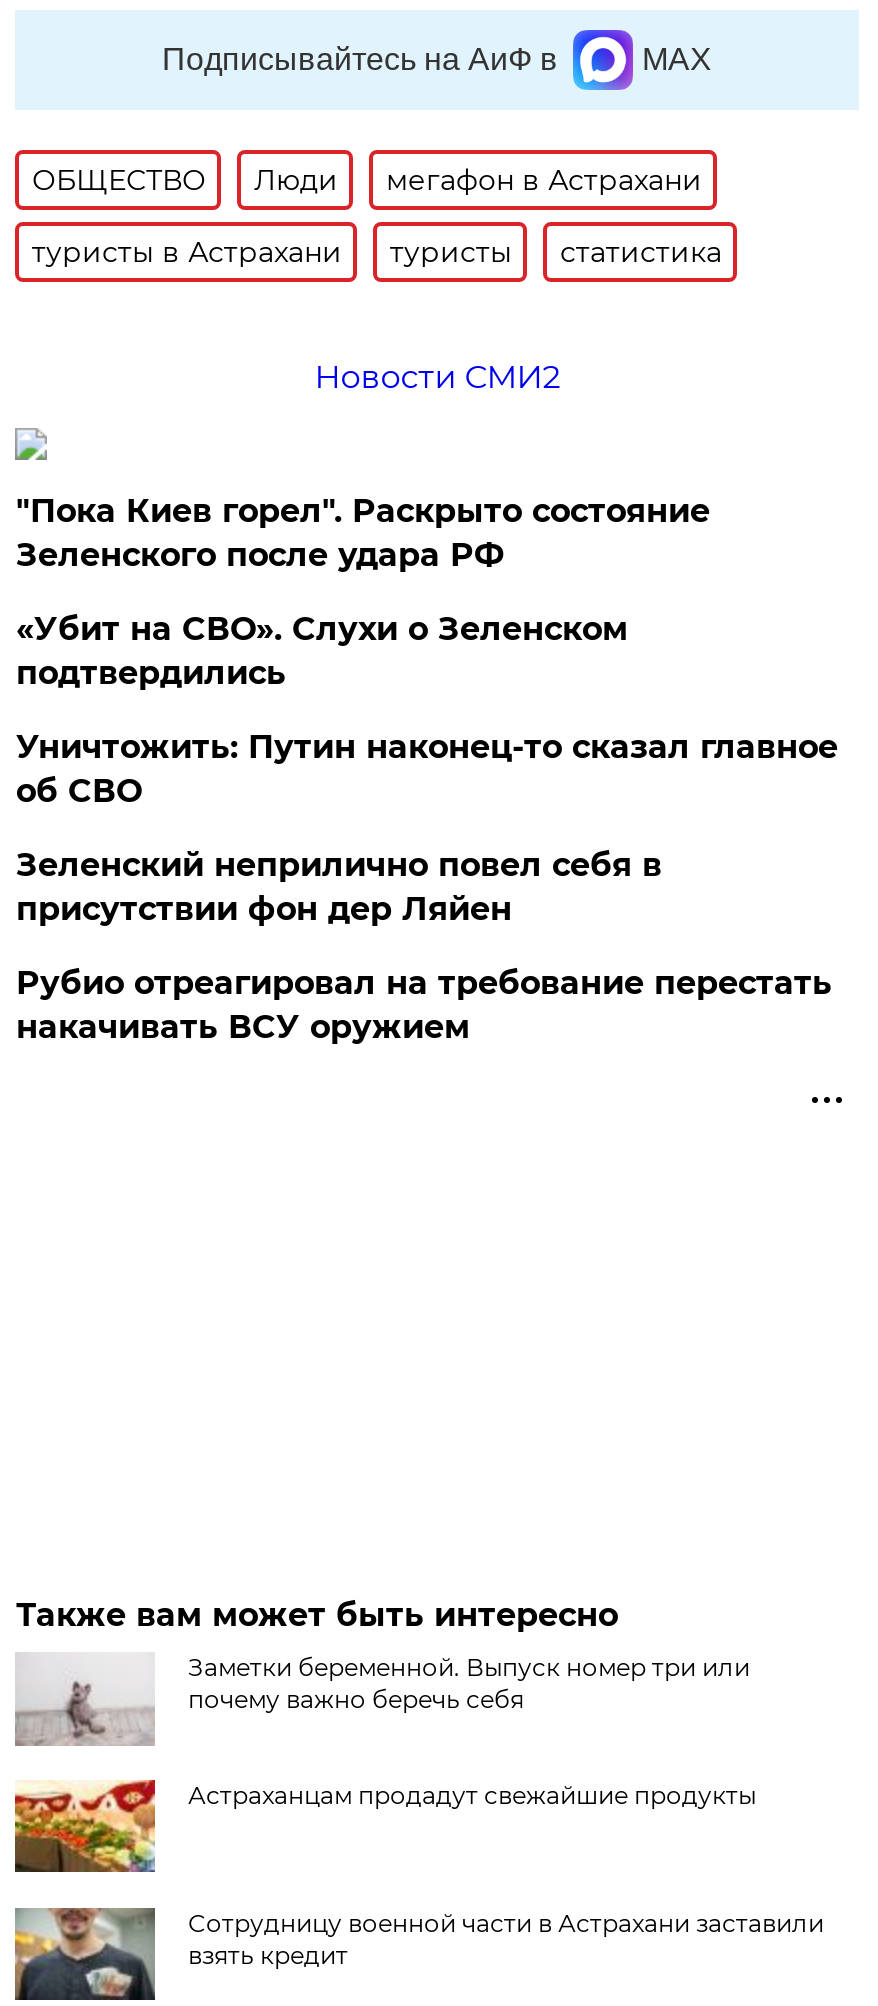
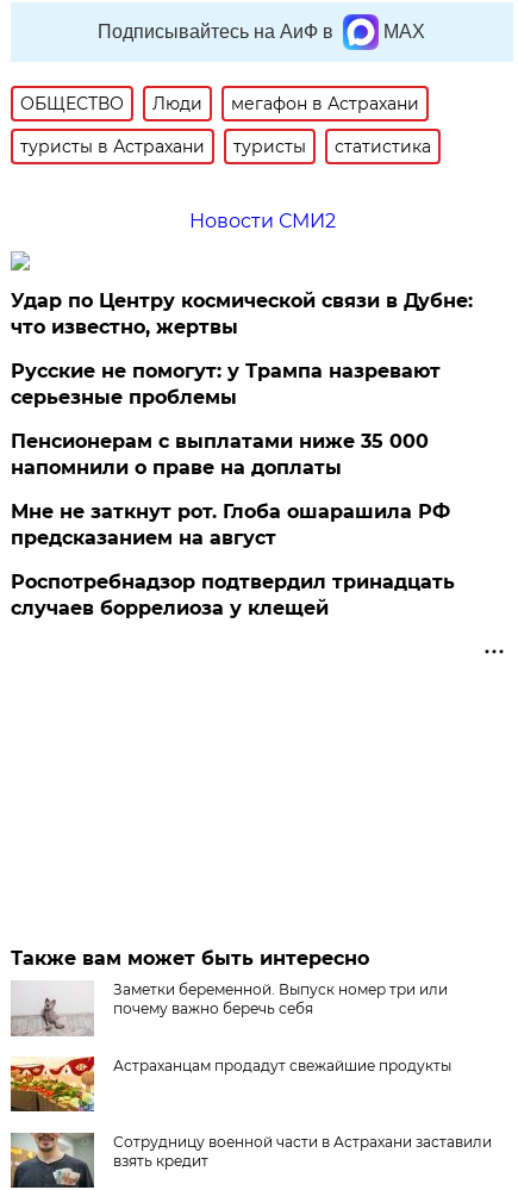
- "Пока Киев горел". Раскрыто состояние
- Зеленского после удара РФ
+ Удар по Центру космической связи в Дубне:
+ что известно, жертвы

- «Убит на СВО». Слухи о Зеленском
- подтвердились
+ Русские не помогут: у Трампа назревают
+ серьезные проблемы

- Уничтожить: Путин наконец-то сказал главное
- об СВО
+ Пенсионерам с выплатами ниже 35 000
+ напомнили о праве на доплаты

- Зеленский неприлично повел cебя в
- присутствии фон дер Ляйен
+ Мне не заткнут рот. Глоба ошарашила РФ
+ предсказанием на август

- Рубио отреагировал на требование перестать
- накачивать ВСУ оружием
+ Роспотребнадзор подтвердил тринадцать
+ случаев боррелиоза у клещей
